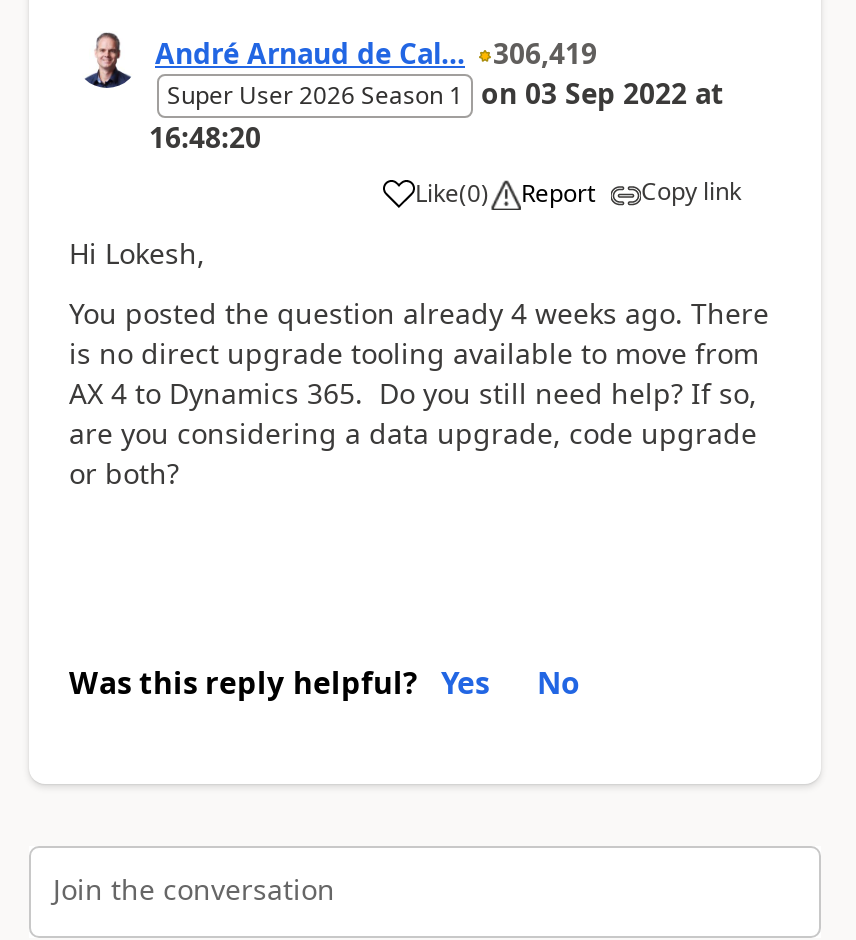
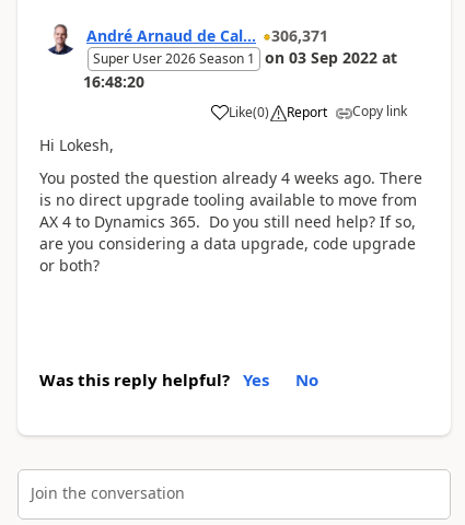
- André Arnaud de Cal... 306,419
+ André Arnaud de Cal... 306,371
